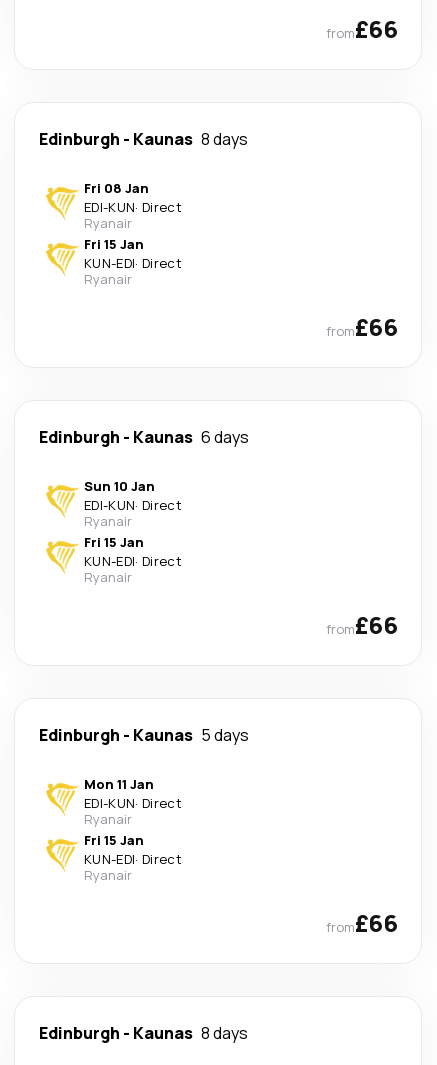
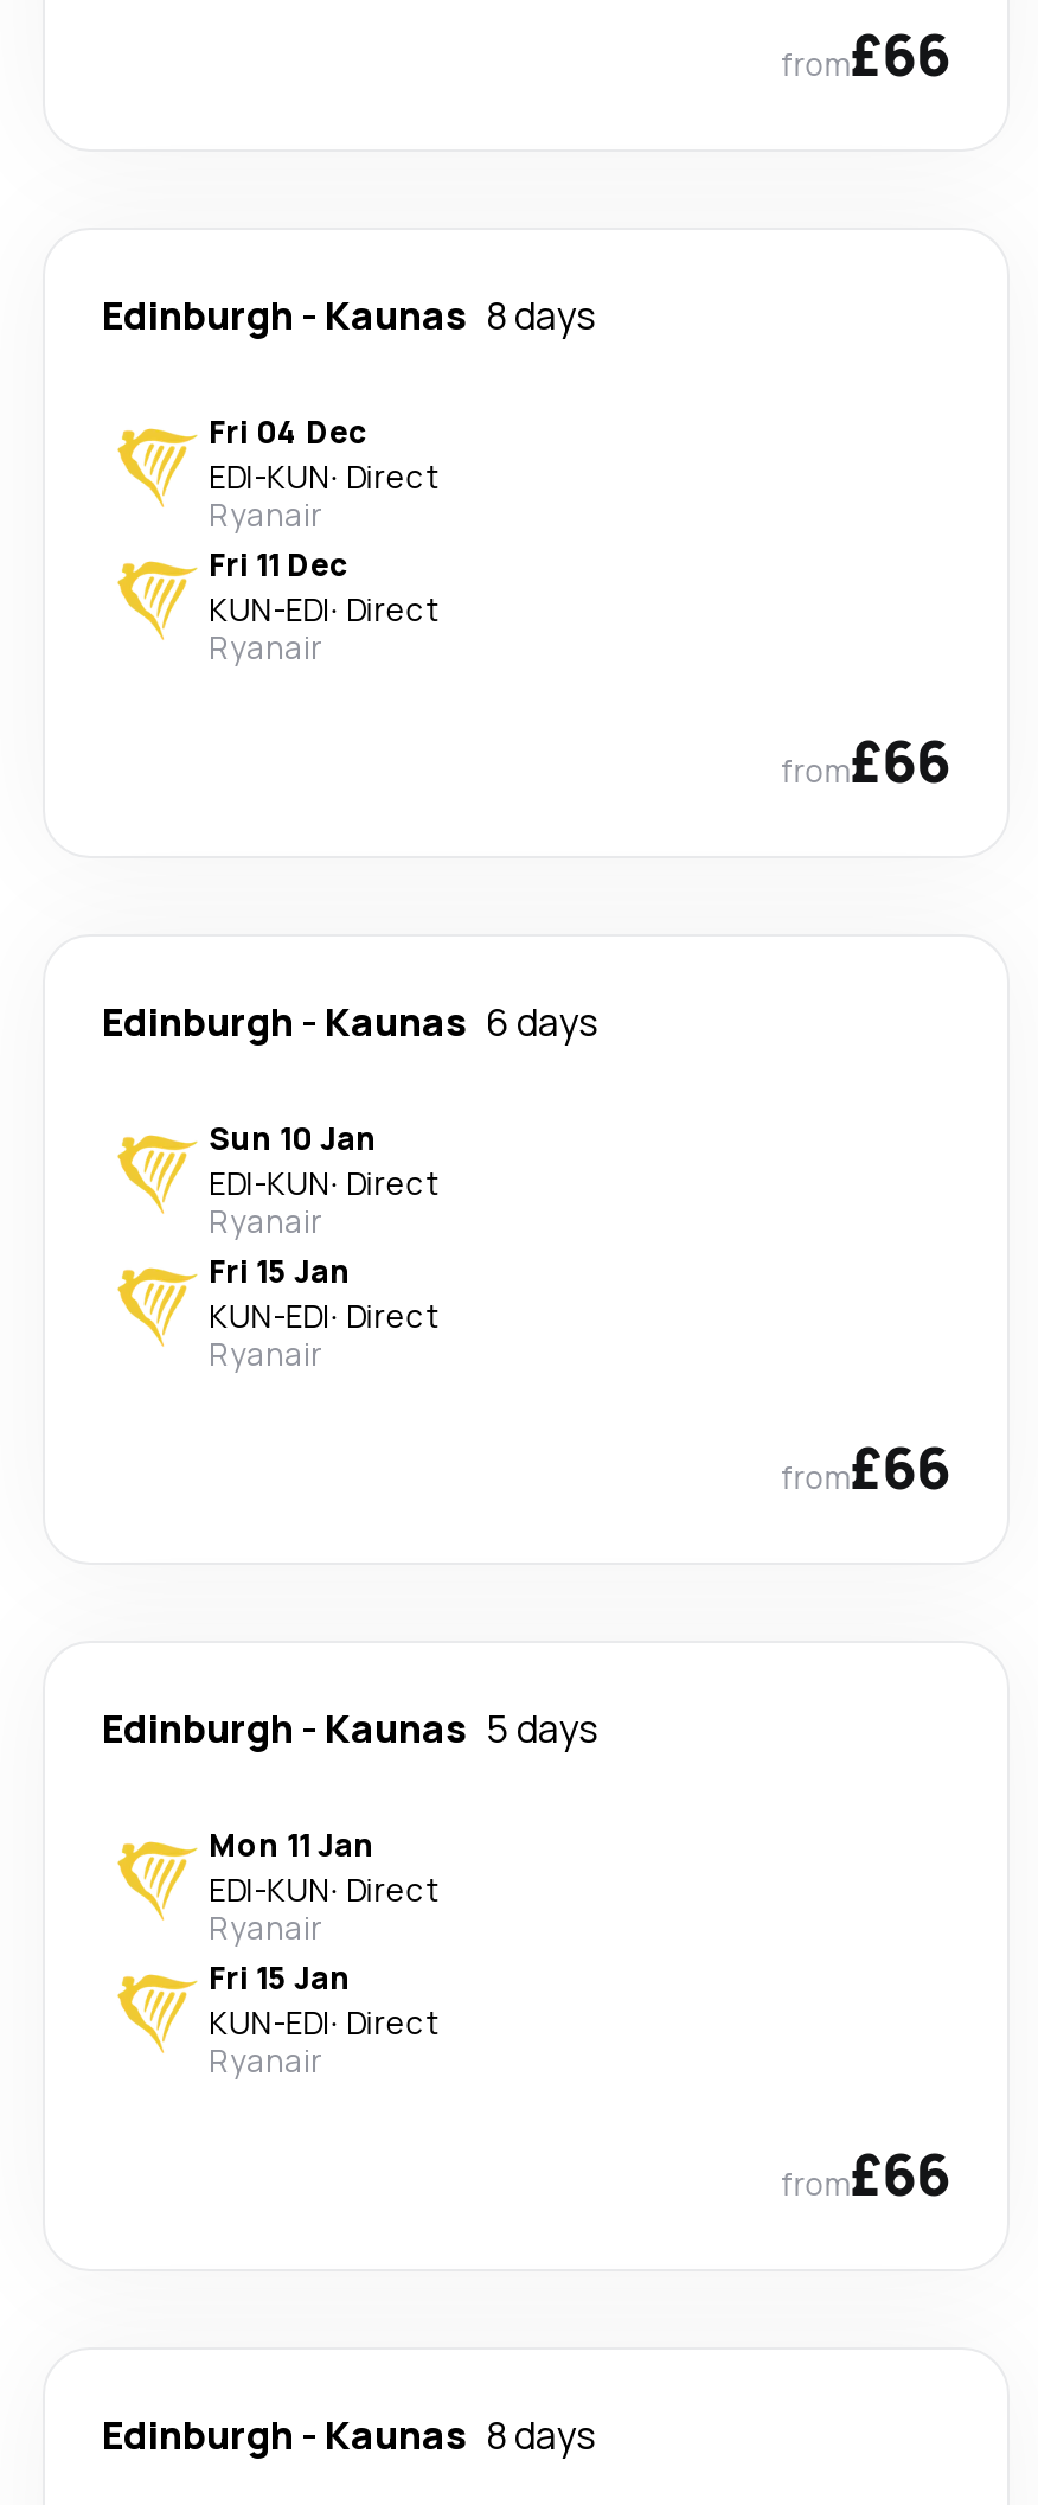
- Fri 08 Jan
+ Fri 04 Dec

- Fri 15 Jan
+ Fri 11 Dec
